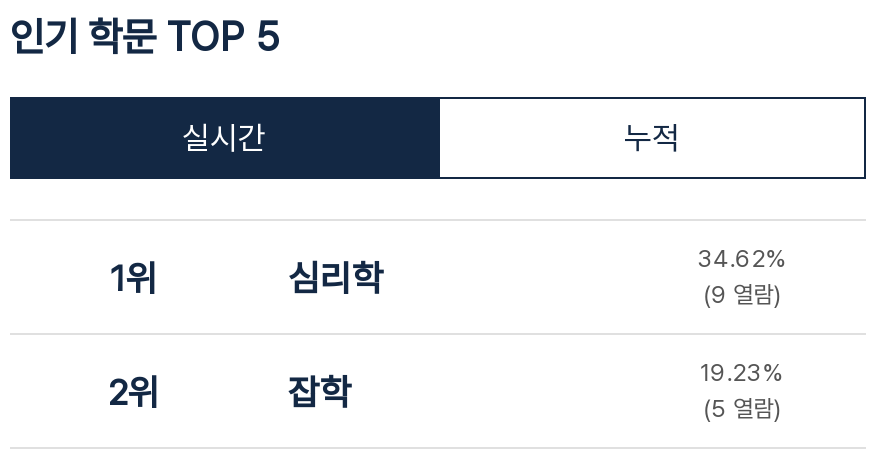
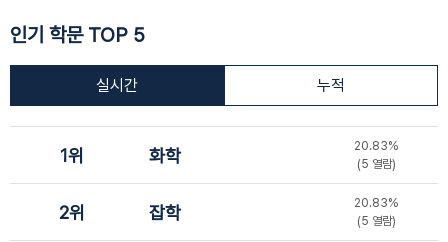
- 심리학
- 34.62%
- (9 열람)
+ 화학
+ 20.83%
+ (5 열람)

- 19.23%
+ 20.83%
